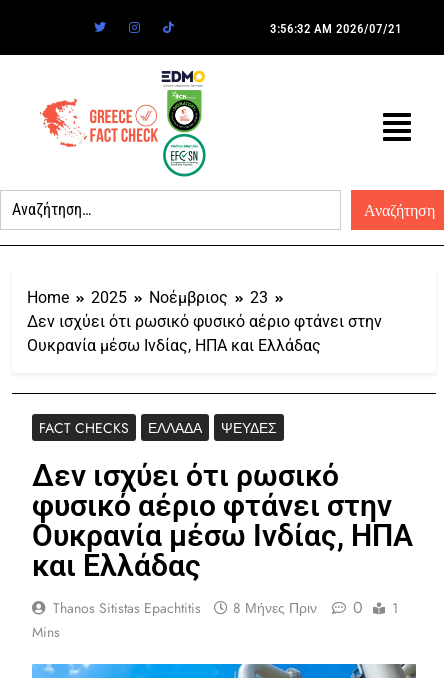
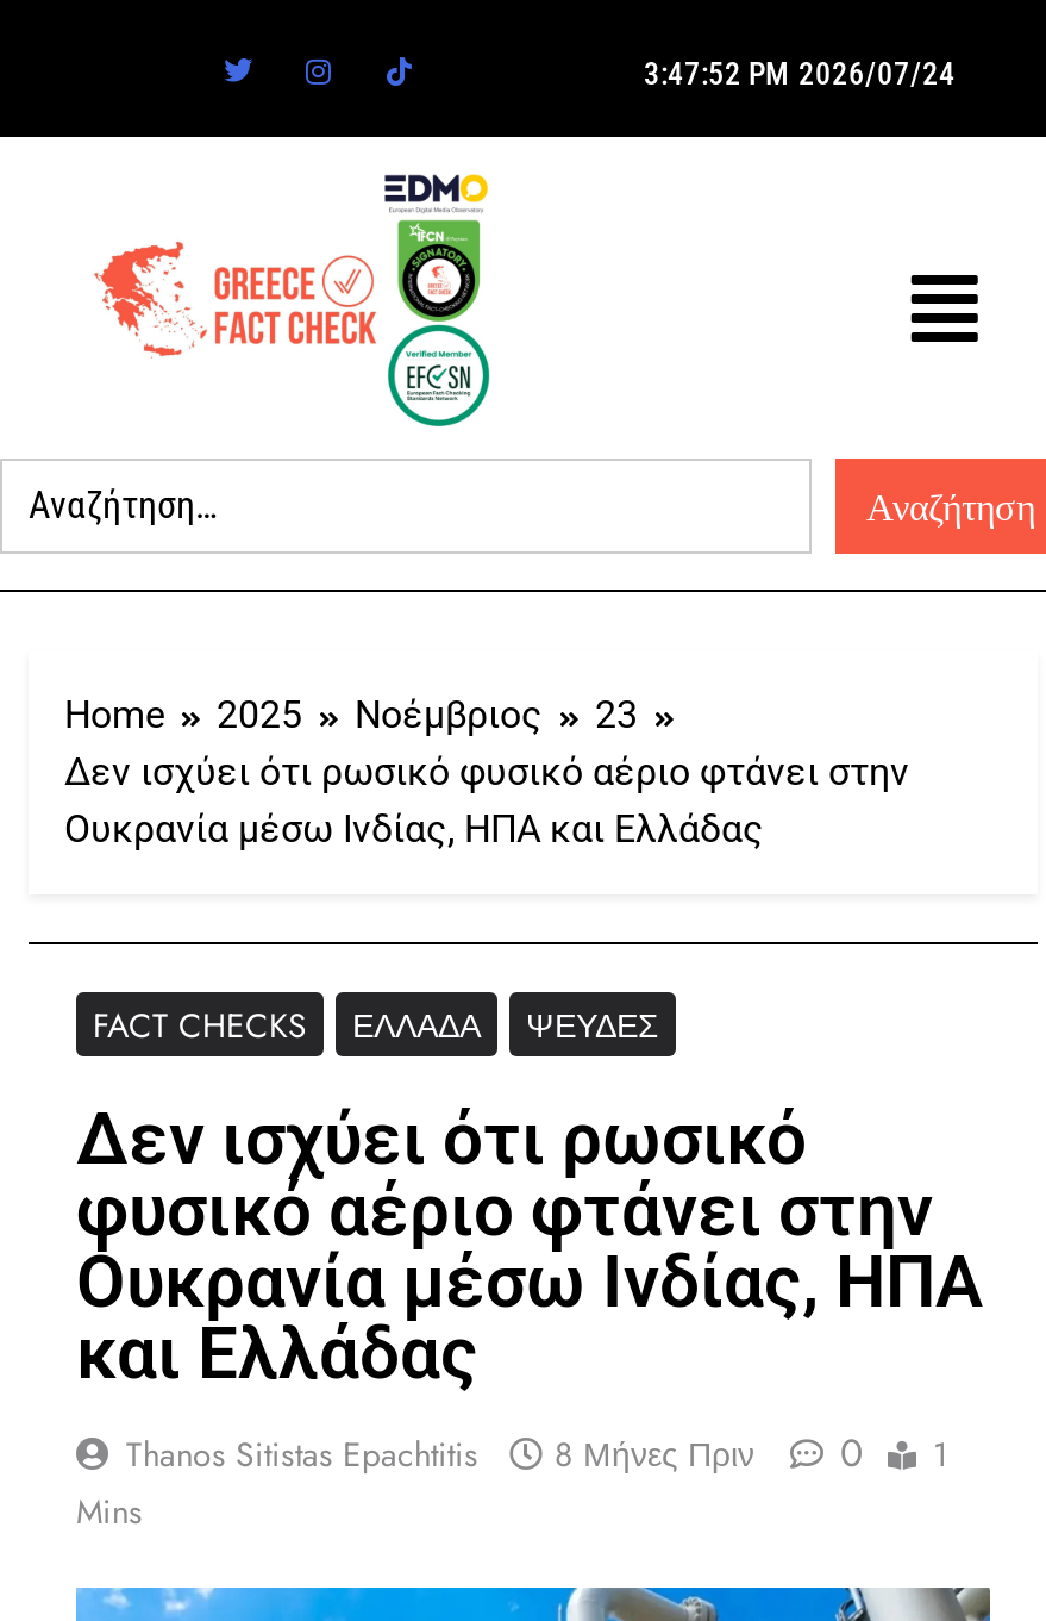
- 3:56:32 AM 2026/07/21
+ 3:47:52 PM 2026/07/24
